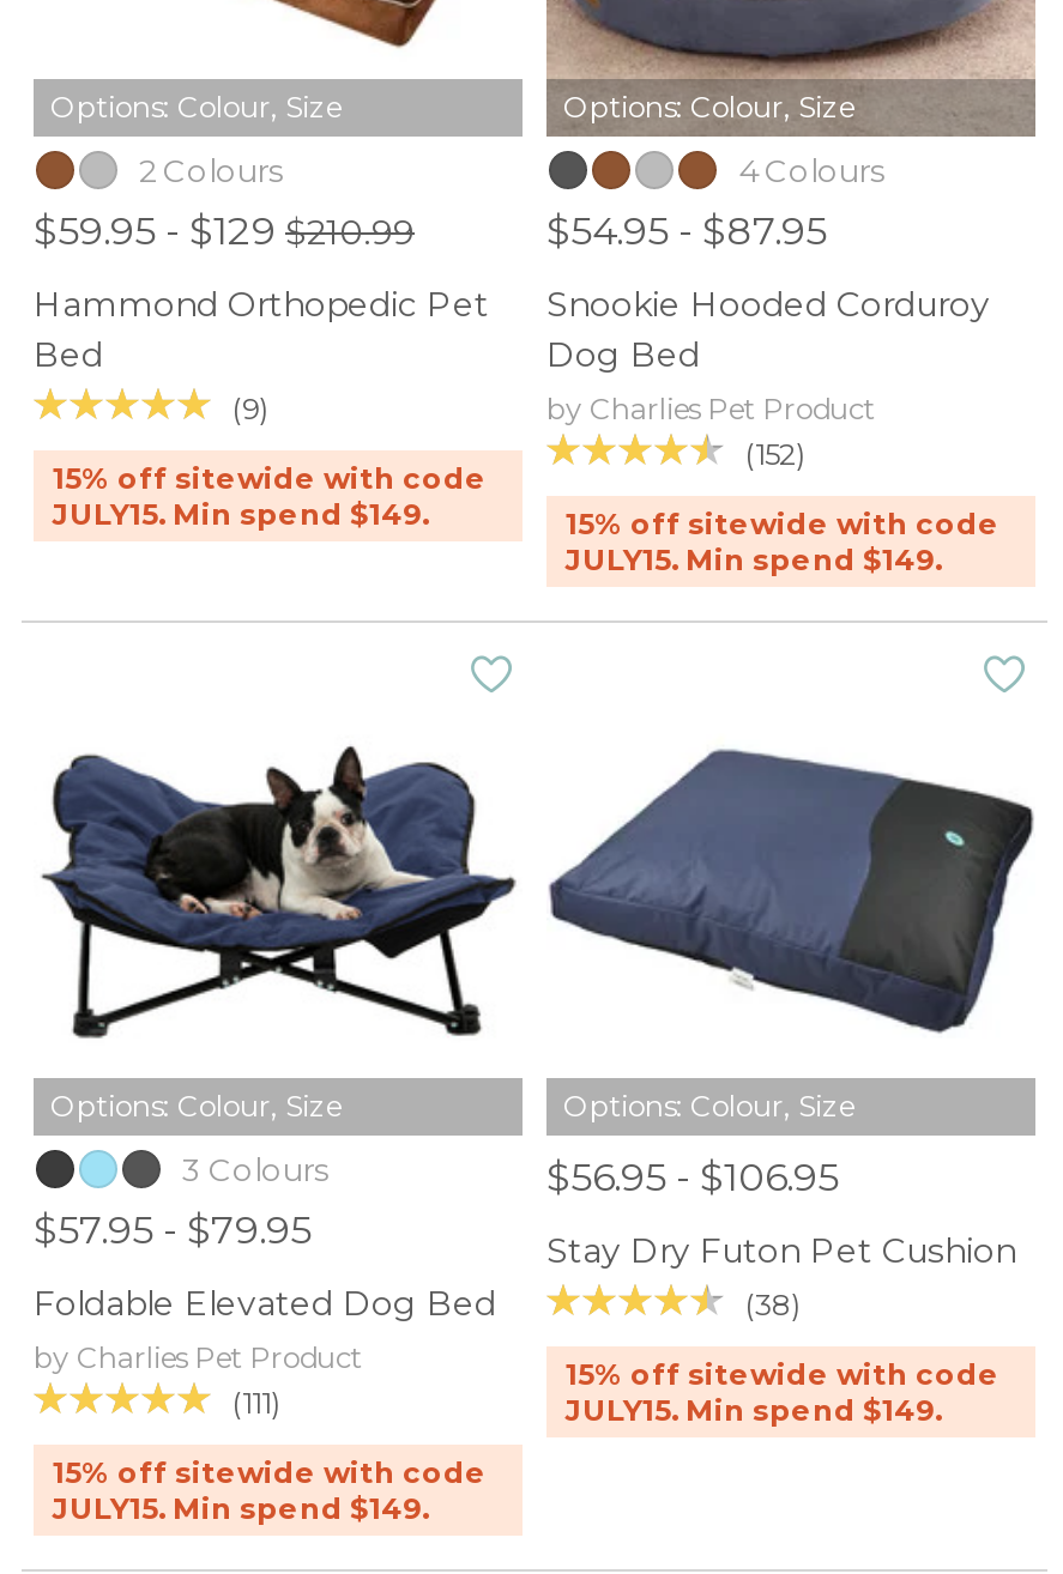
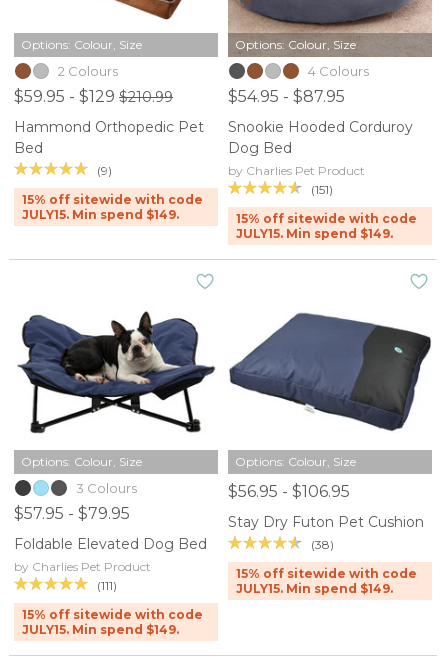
- (152)
+ (151)
